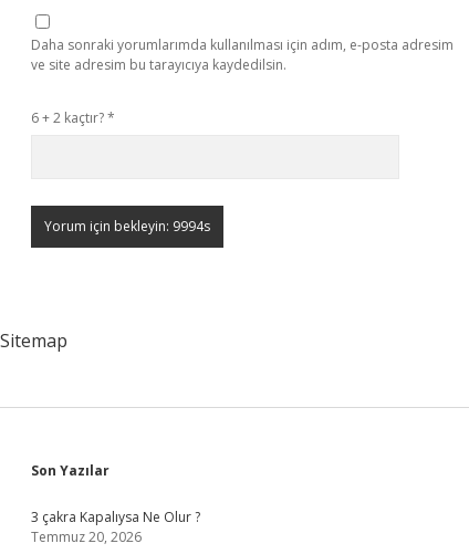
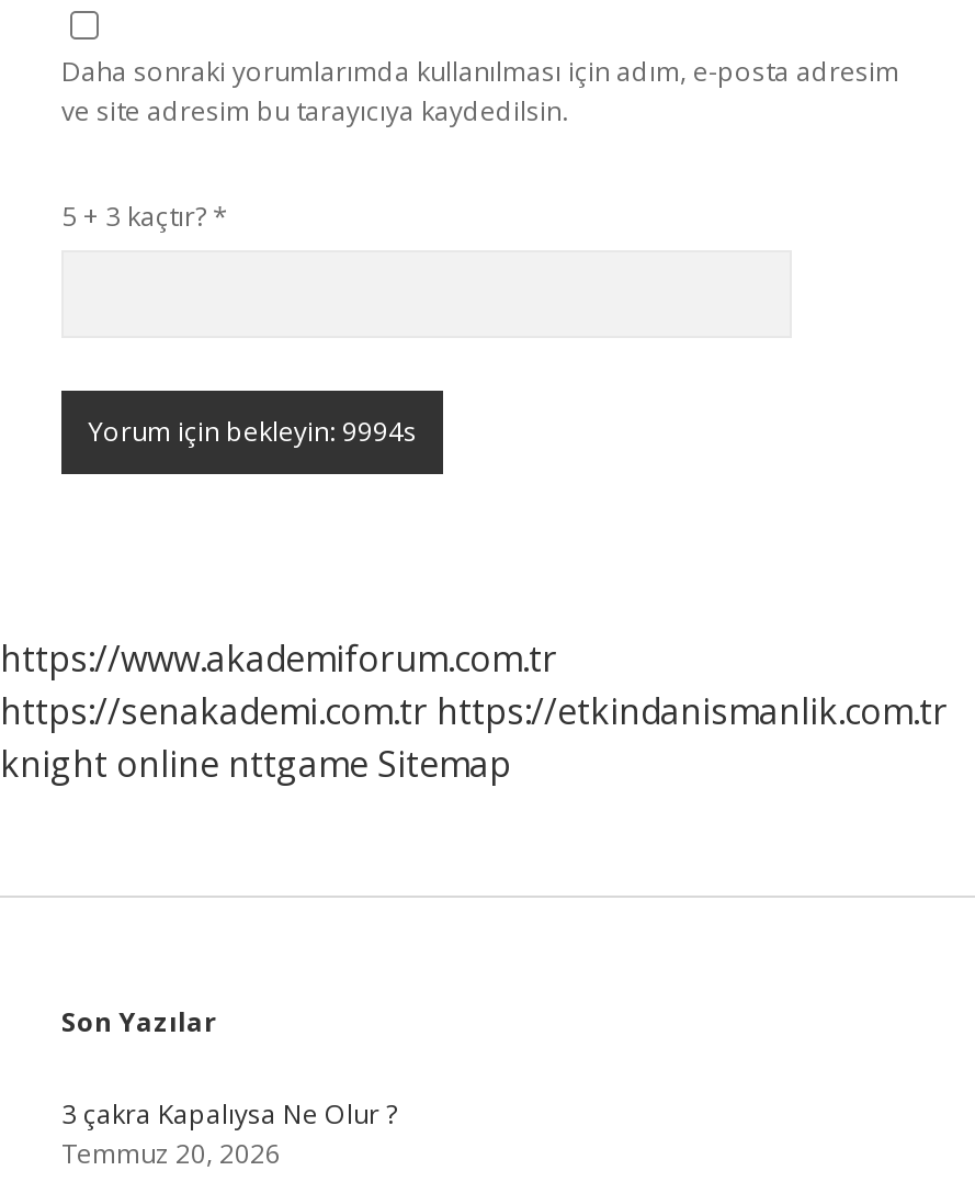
- 6 + 2 kaçtır? *
+ 5 + 3 kaçtır? *

- Sitemap
+ https://www.akademiforum.com.tr
+ https://senakademi.com.tr https://etkindanismanlik.com.tr
+ knight online nttgame Sitemap
